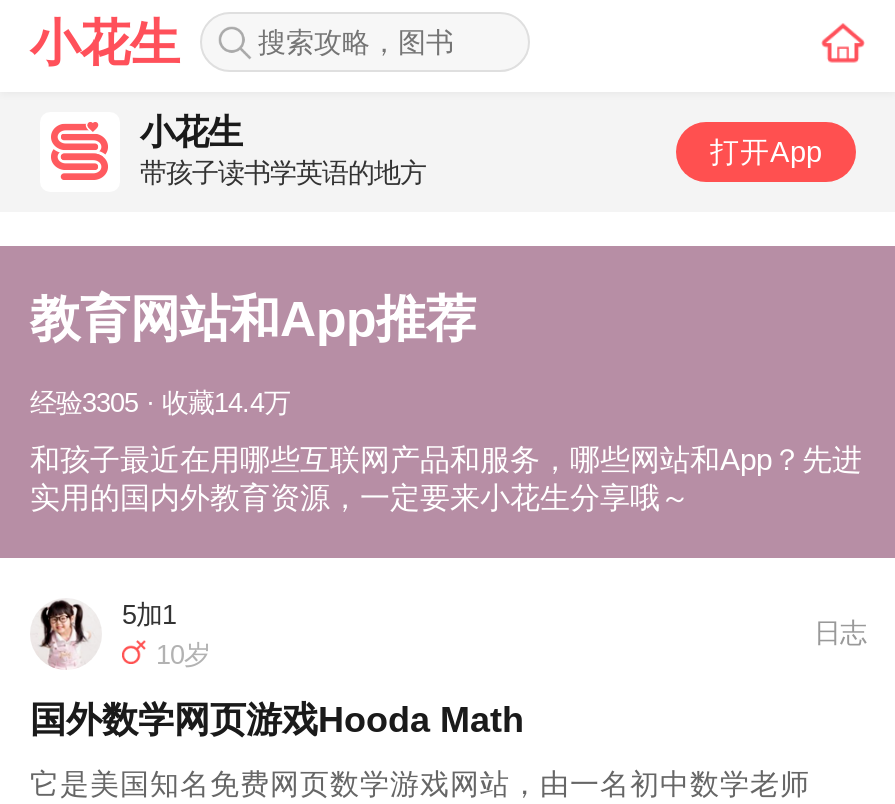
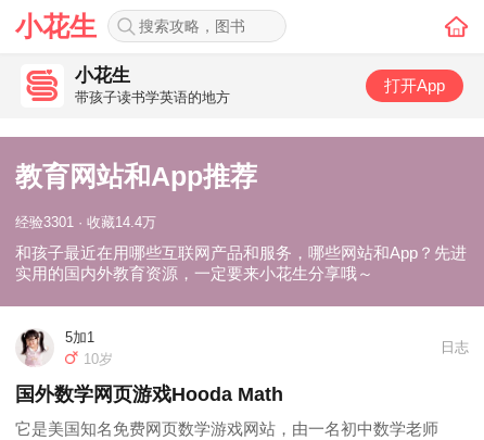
- 经验3305 · 收藏14.4万
+ 经验3301 · 收藏14.4万
